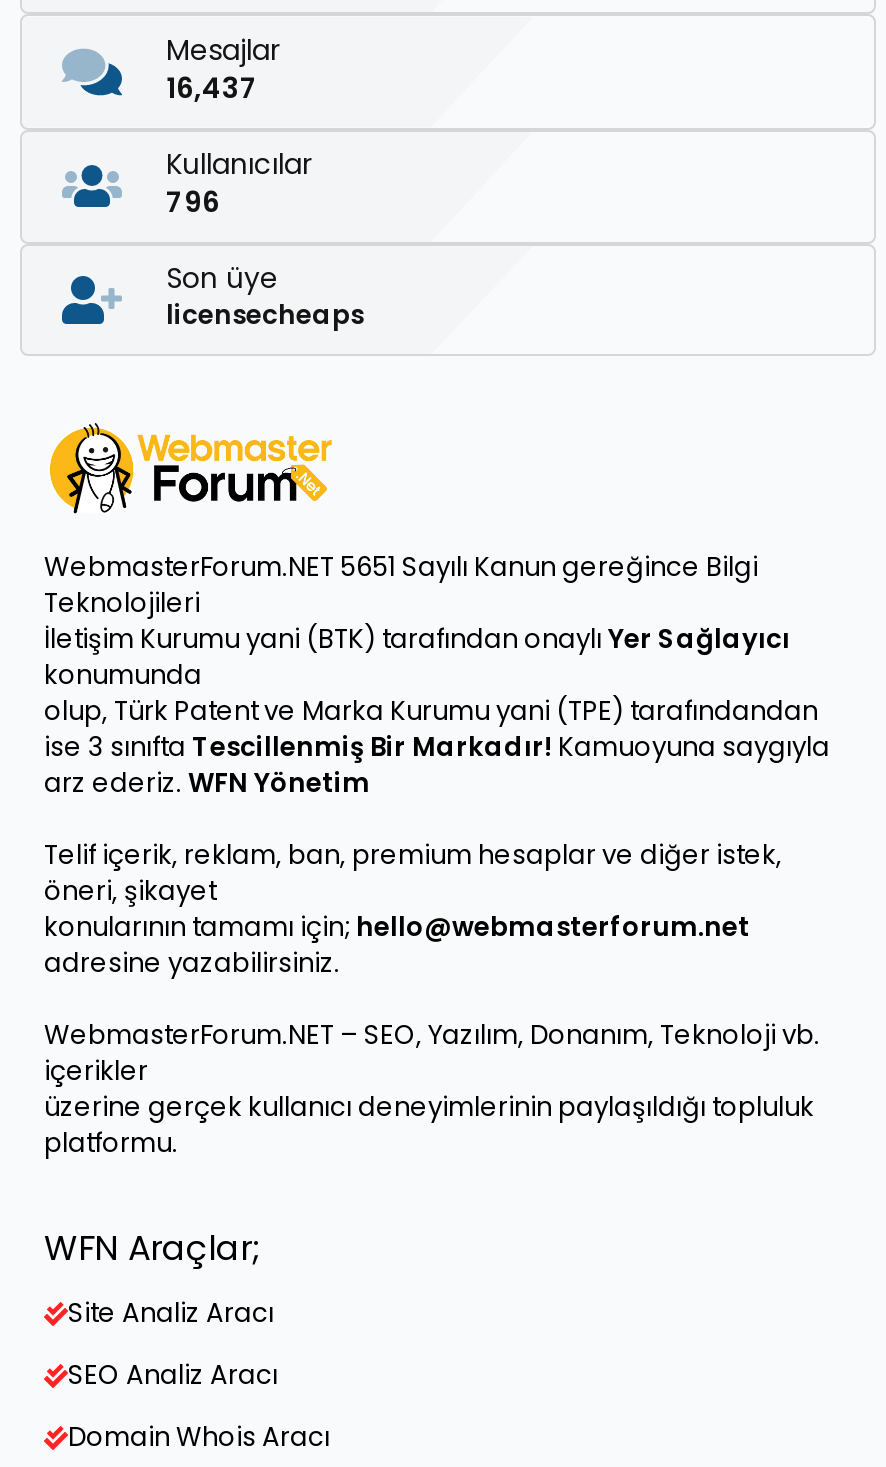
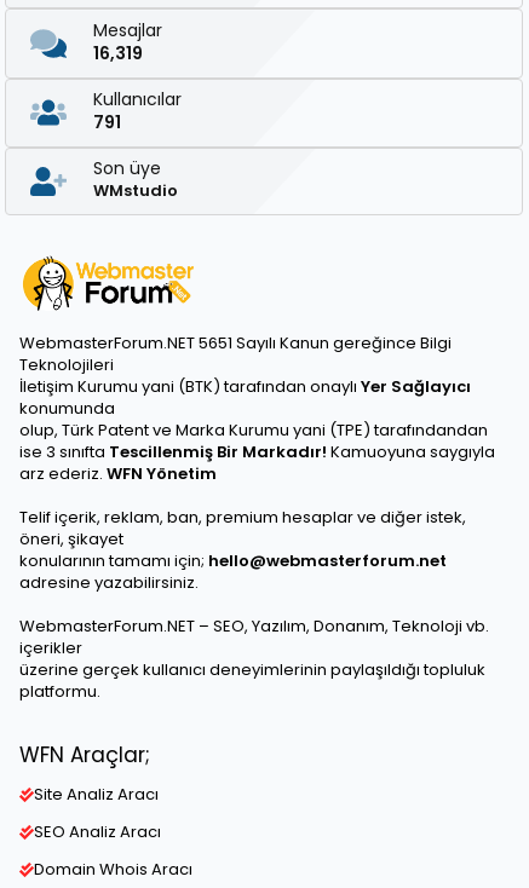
- 16,437
+ 16,319

- 796
+ 791

- licensecheaps
+ WMstudio
